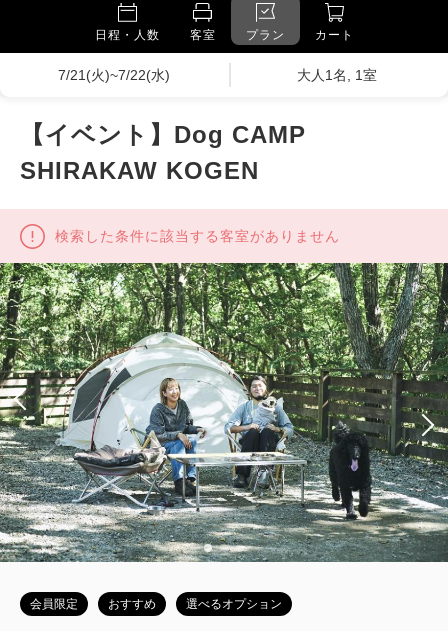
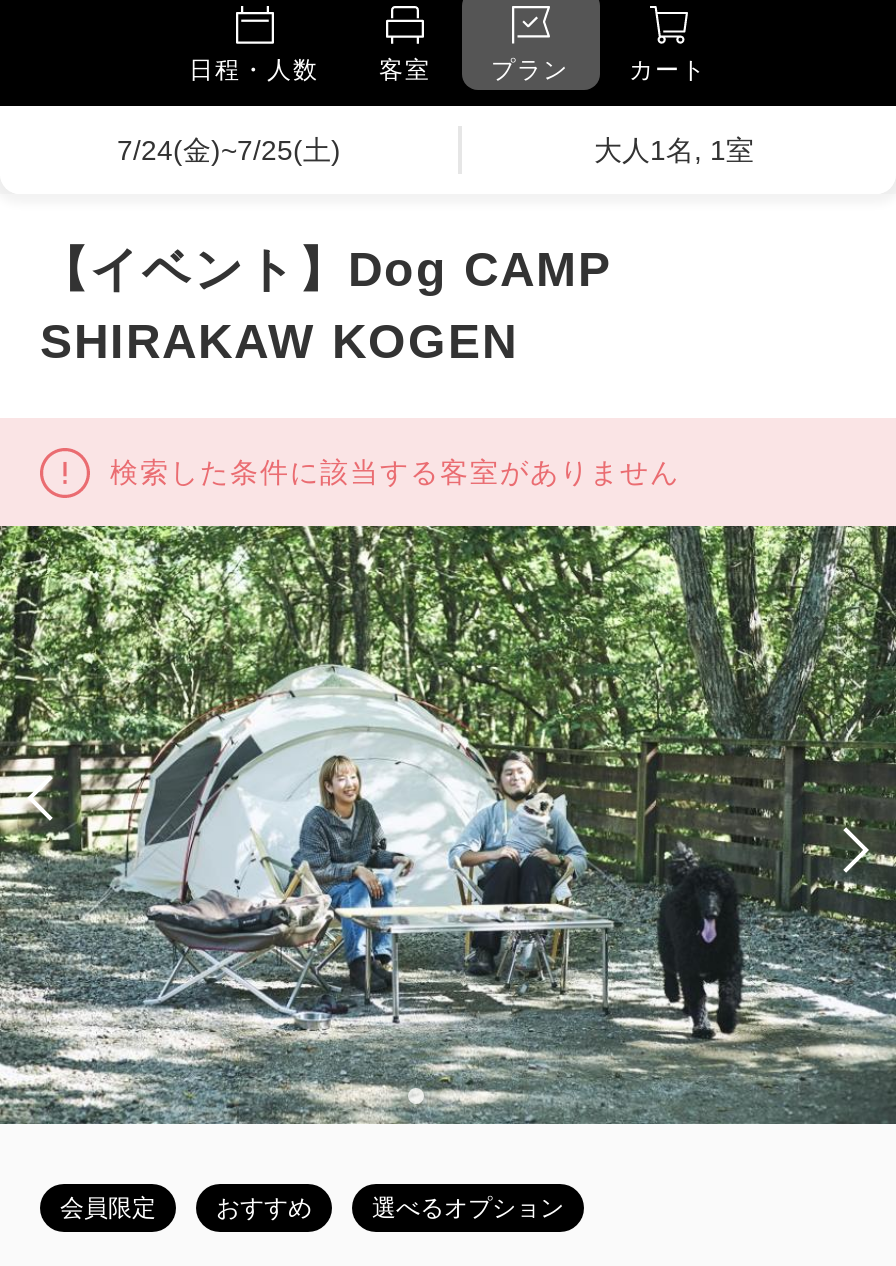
- 7/21(火)~7/22(水)
+ 7/24(金)~7/25(土)
